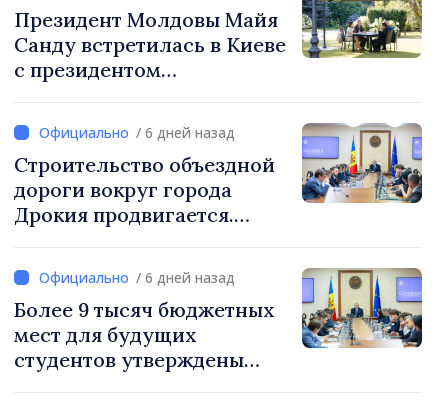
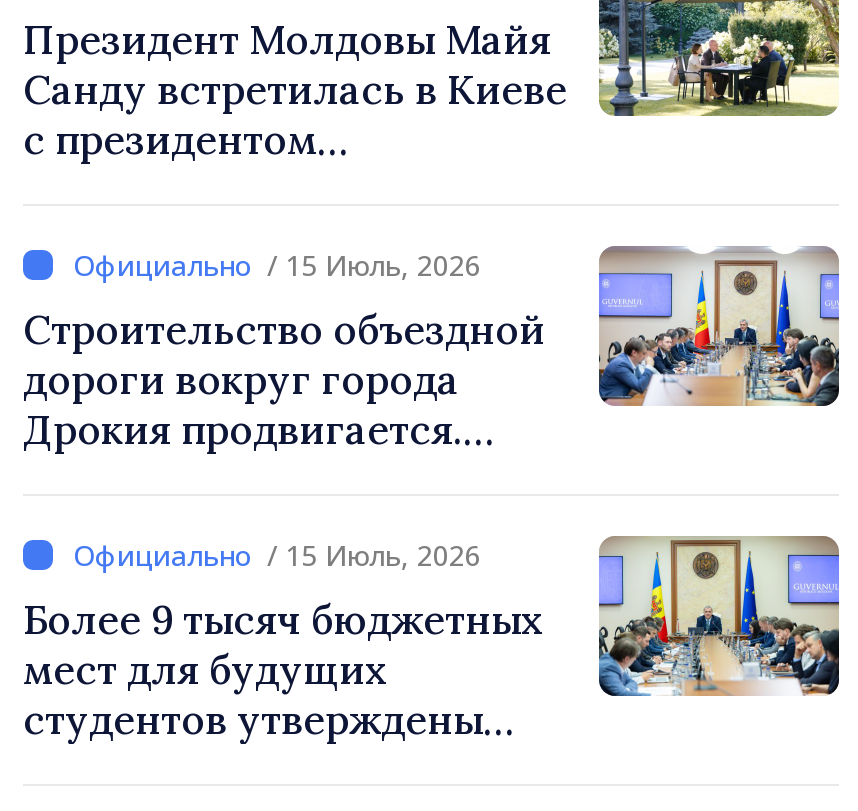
- / 6 дней назад
+ / 15 Июль, 2026

- / 6 дней назад
+ / 15 Июль, 2026
